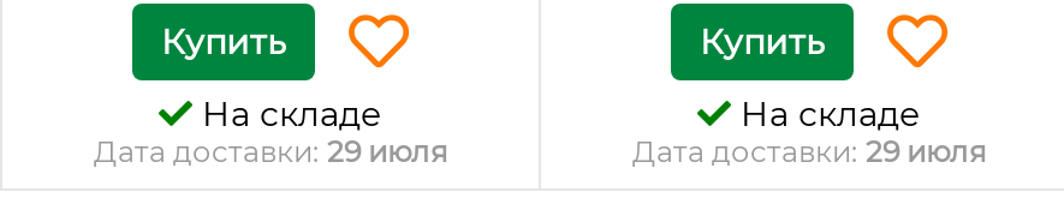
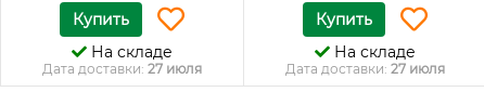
- Дата доставки: 29 июля
+ Дата доставки: 27 июля

- Дата доставки: 29 июля
+ Дата доставки: 27 июля
